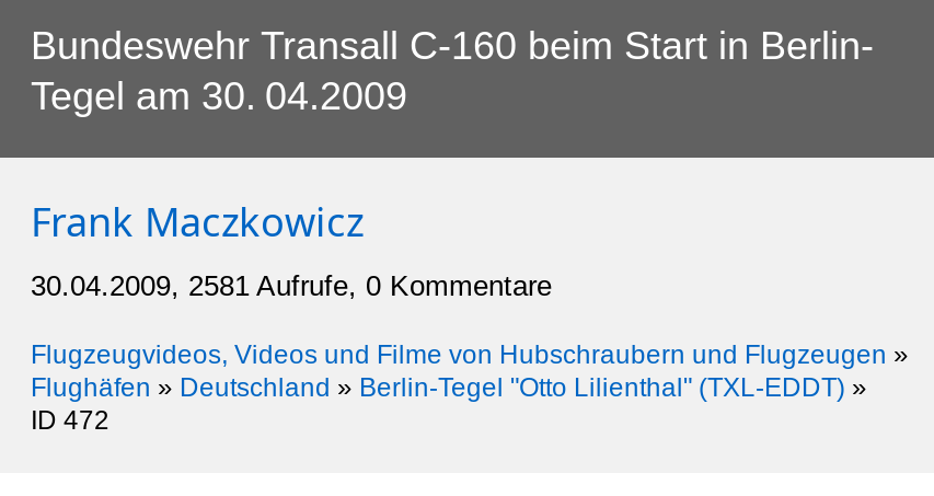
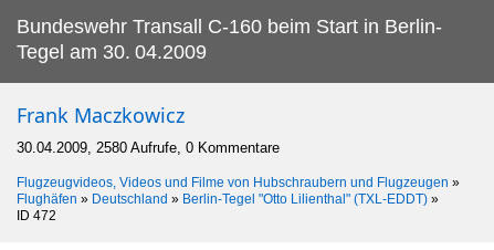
- 30.04.2009, 2581 Aufrufe, 0 Kommentare
+ 30.04.2009, 2580 Aufrufe, 0 Kommentare
